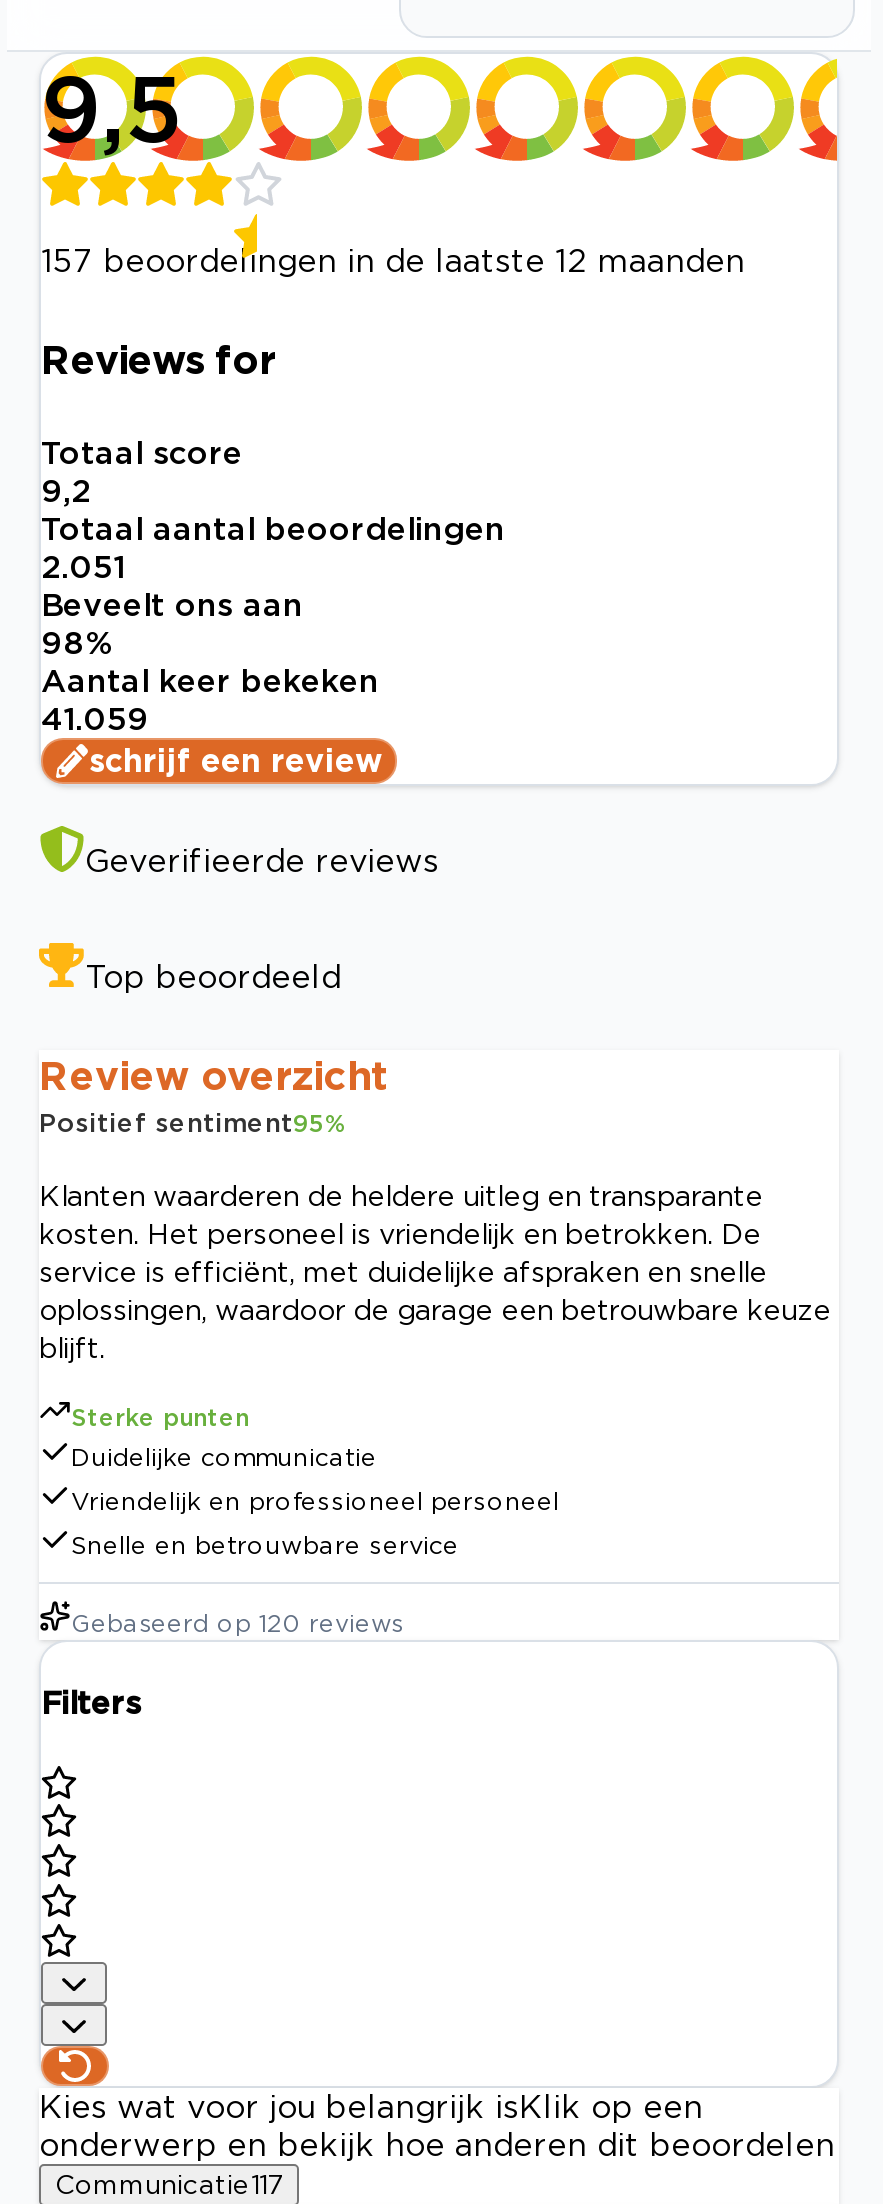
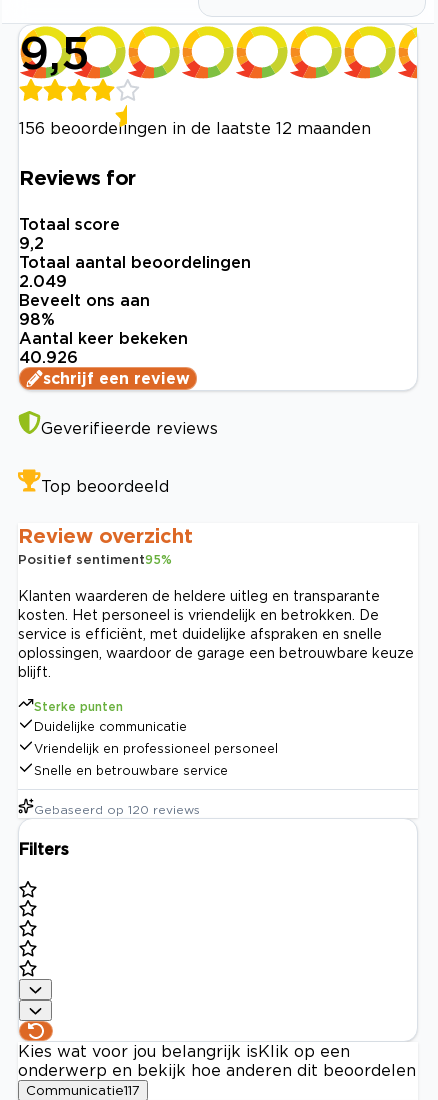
- 157 beoordelingen in de laatste 12 maanden
+ 156 beoordelingen in de laatste 12 maanden

- 2.051
+ 2.049

- 41.059
+ 40.926
